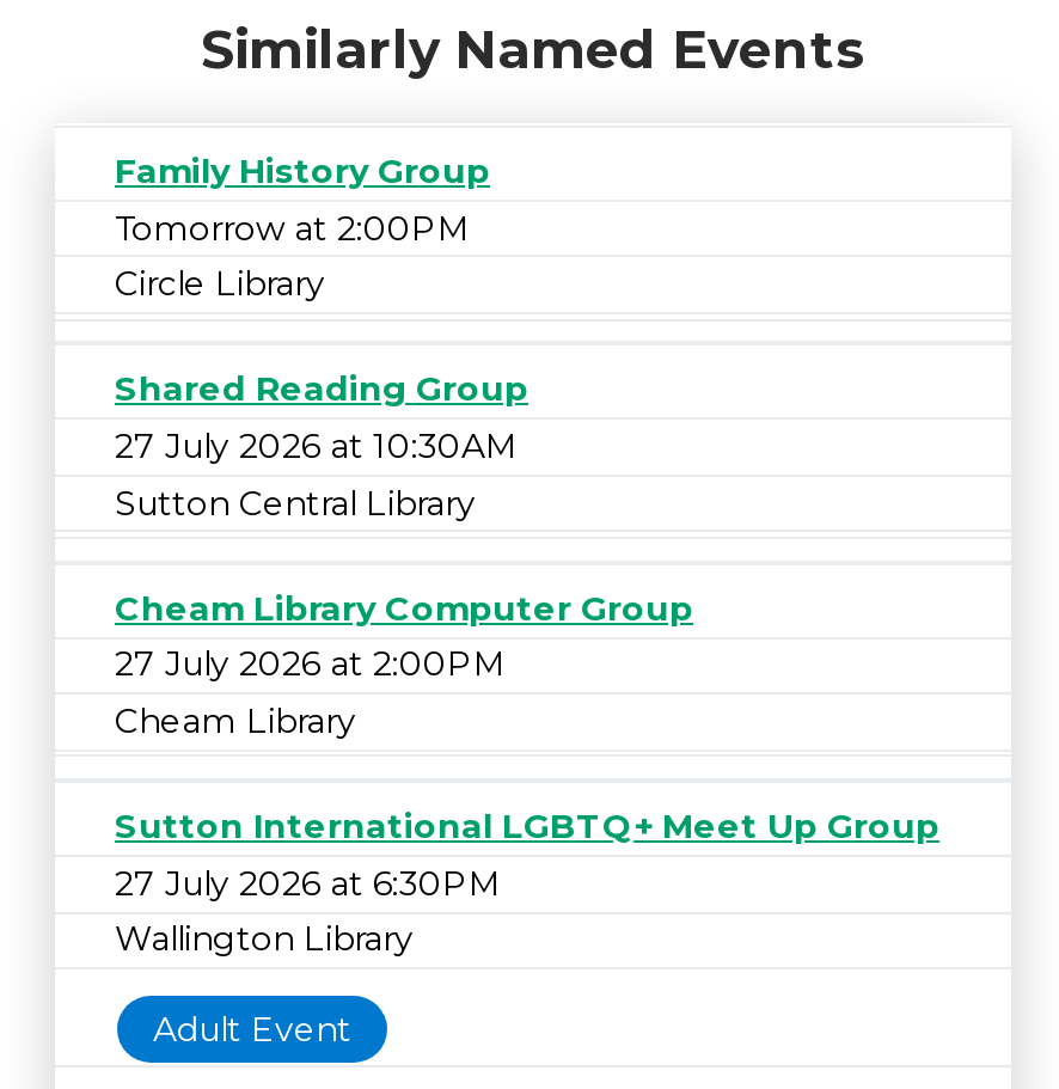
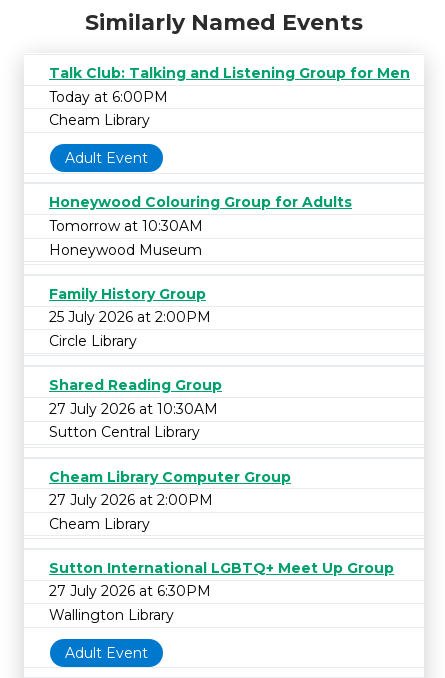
+ Talk Club: Talking and Listening Group for Men
+ Today at 6:00PM
+ Cheam Library
+ Adult Event
+ Honeywood Colouring Group for Adults
+ Tomorrow at 10:30AM
+ Honeywood Museum

- Tomorrow at 2:00PM
+ 25 July 2026 at 2:00PM
